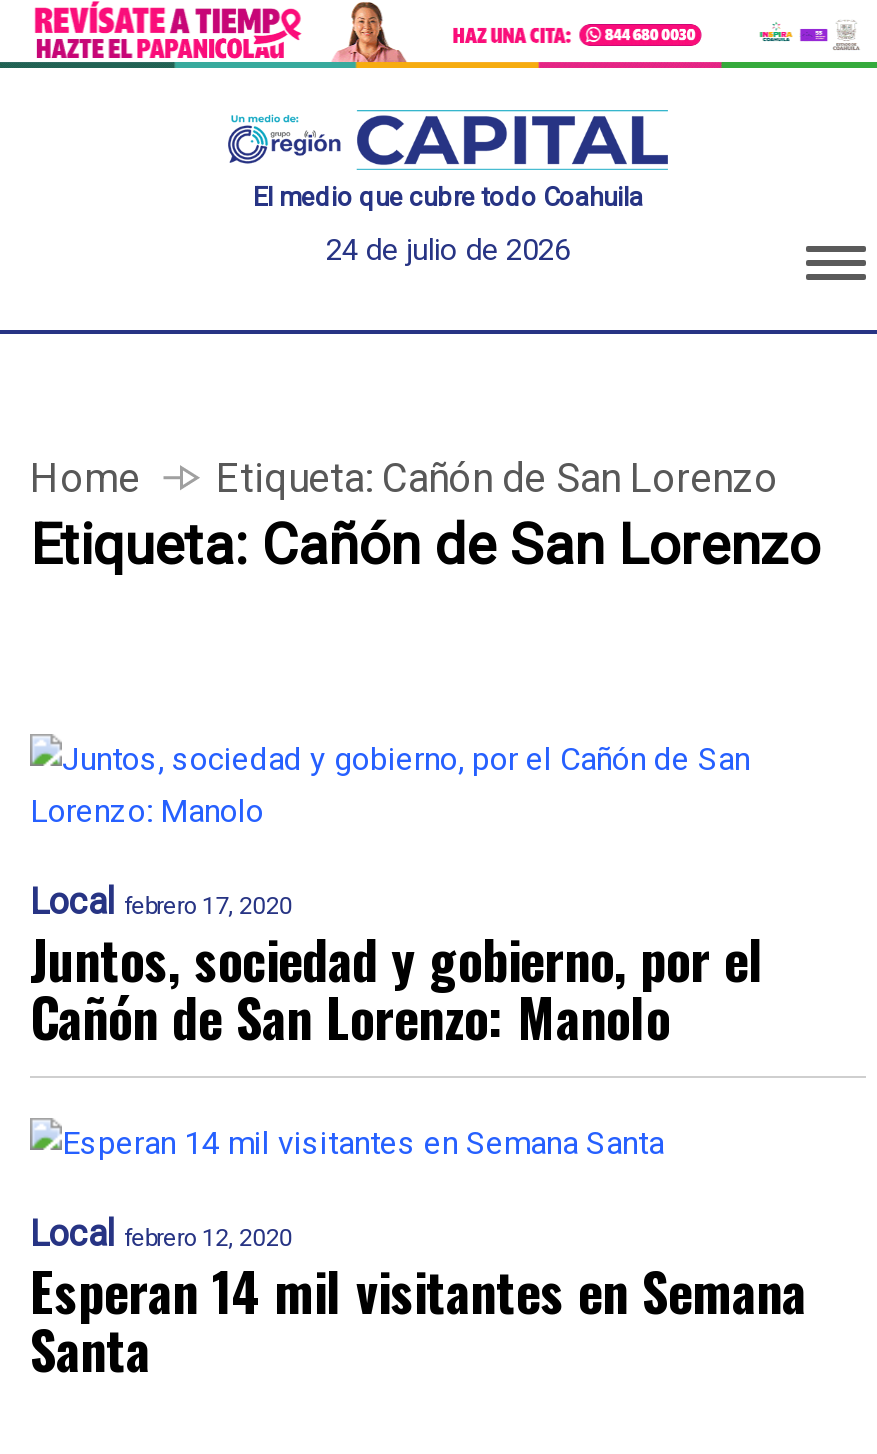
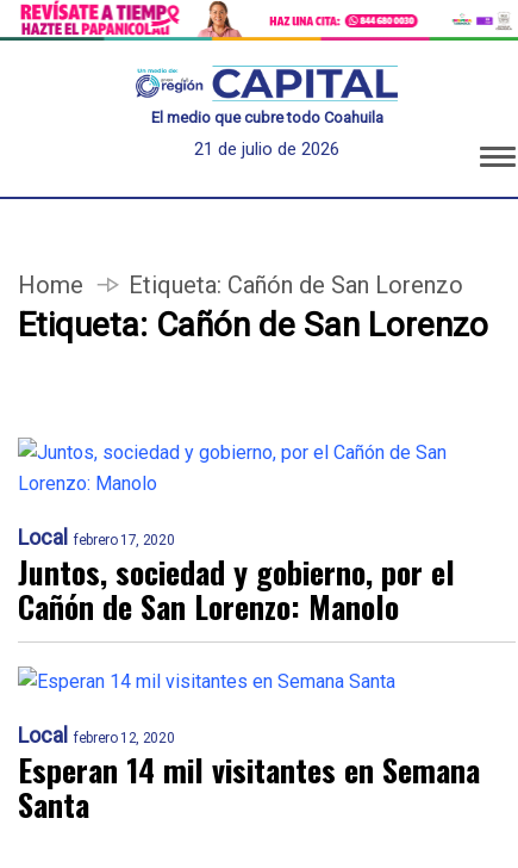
- 24 de julio de 2026
+ 21 de julio de 2026
